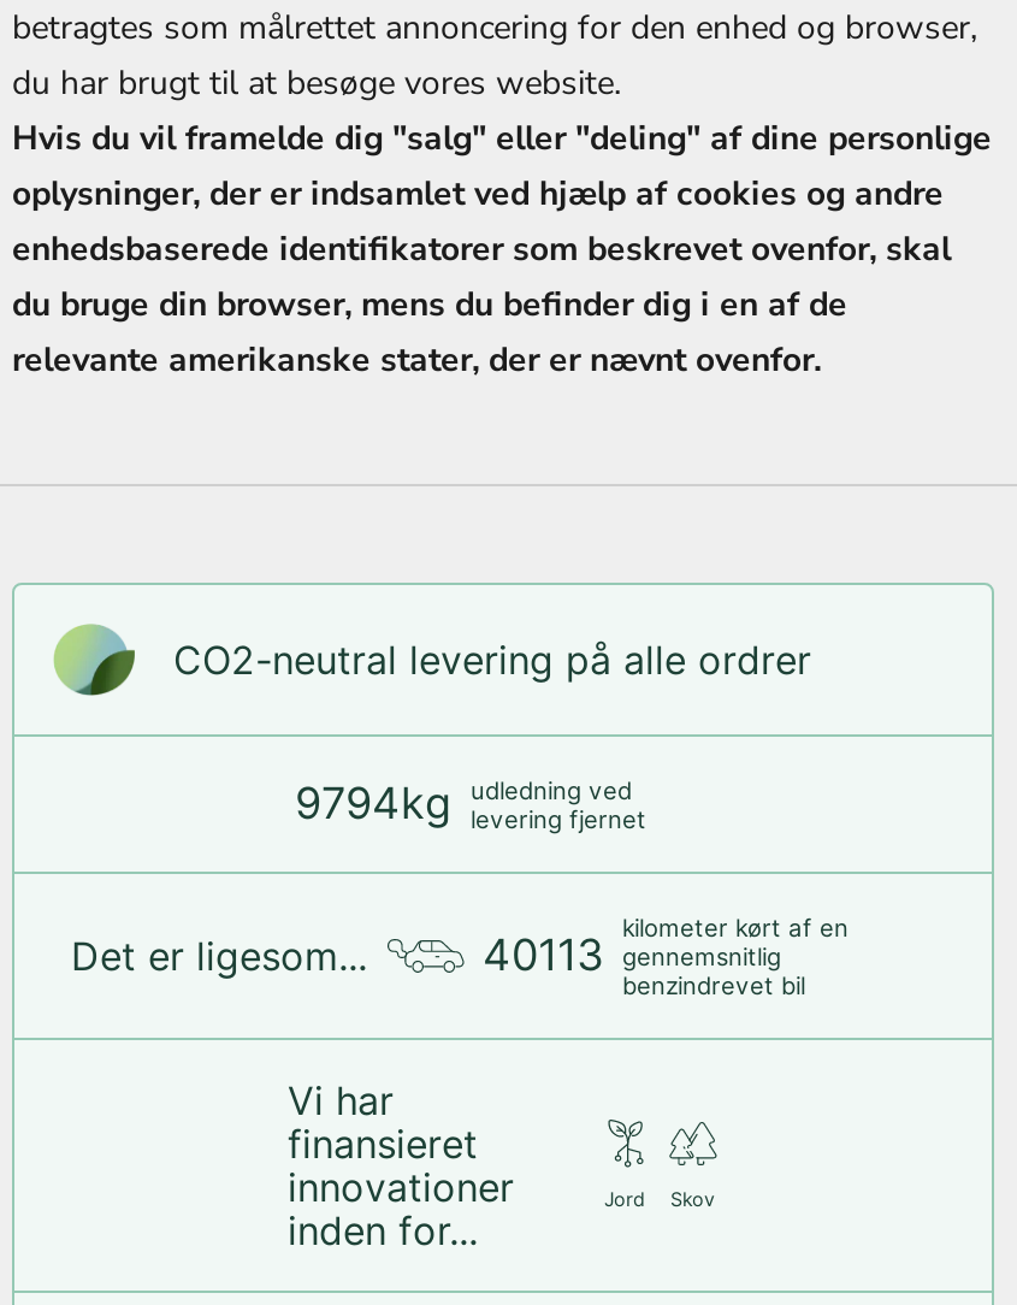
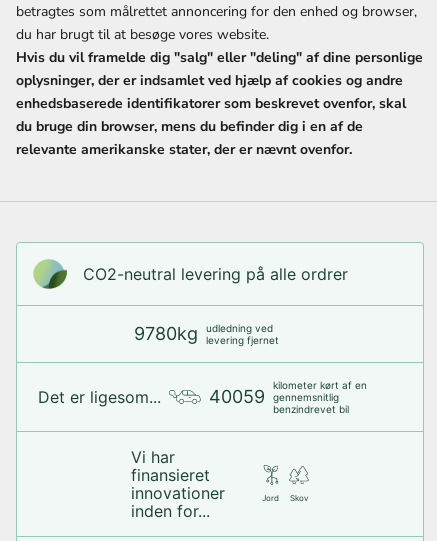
- 9794kg udledning ved levering fjernet
+ 9780kg udledning ved levering fjernet

- 40113 gennemsnitlig
+ 40059 gennemsnitlig
